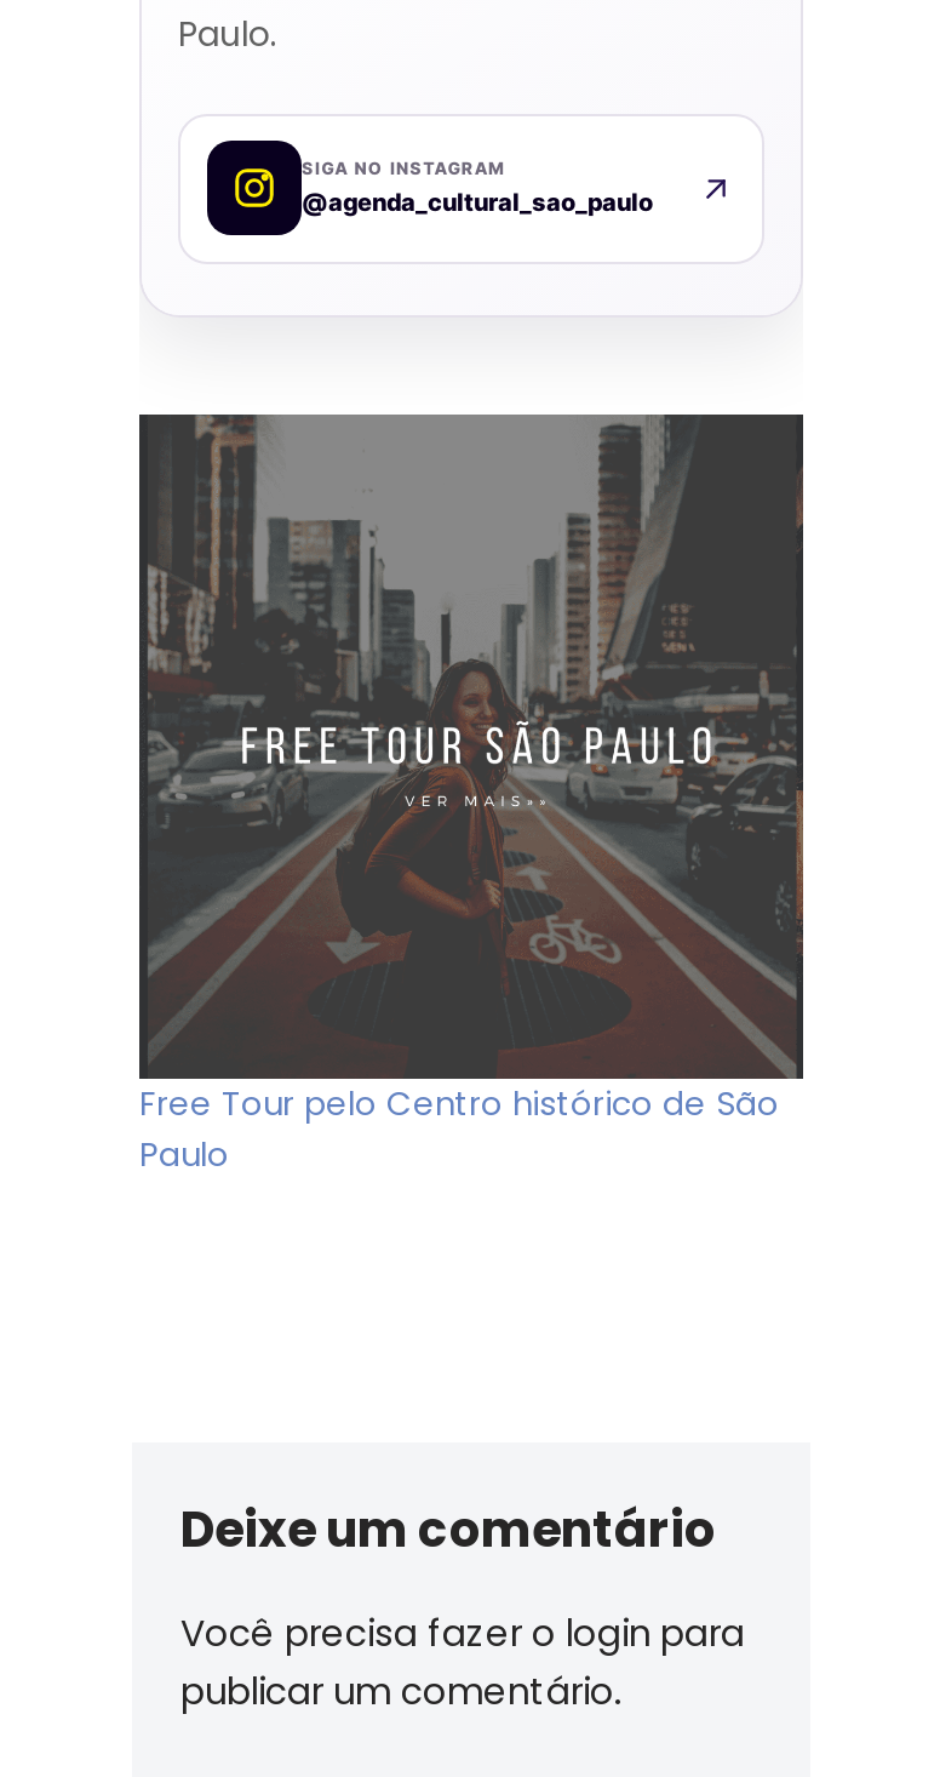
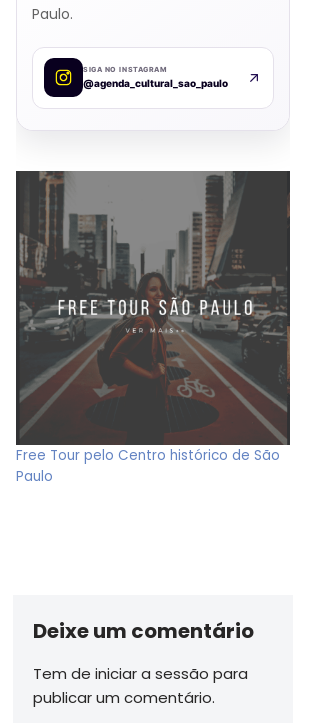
- Você precisa fazer o login para
+ Tem de iniciar a sessão para
